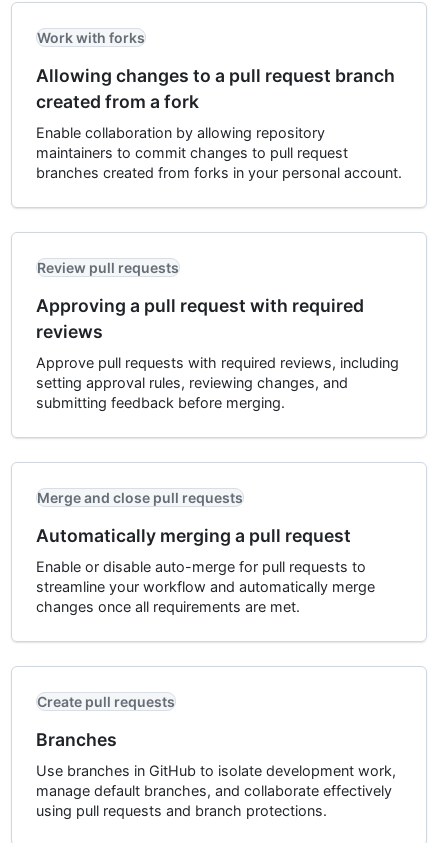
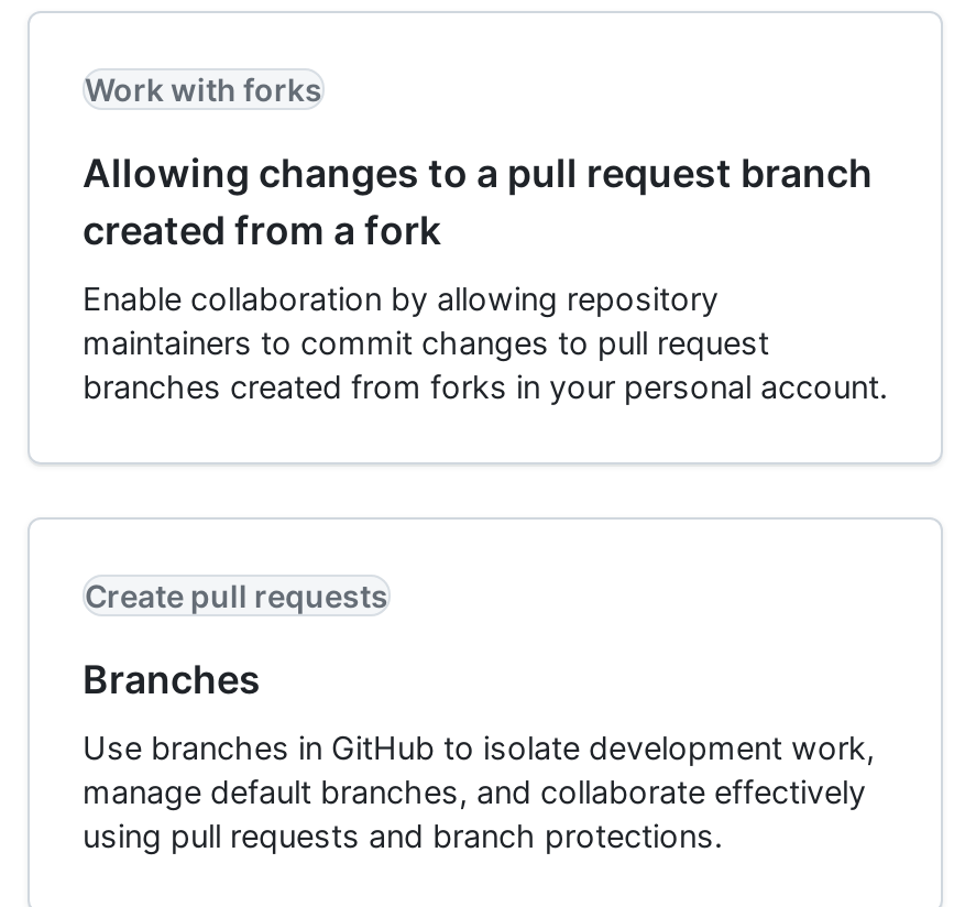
- Review pull requests
- Approving a pull request with required
- reviews
- Approve pull requests with required reviews, including
- setting approval rules, reviewing changes, and
- submitting feedback before merging.

- Merge and close pull requests
- Automatically merging a pull request
- Enable or disable auto-merge for pull requests to
- streamline your workflow and automatically merge
- changes once all requirements are met.
